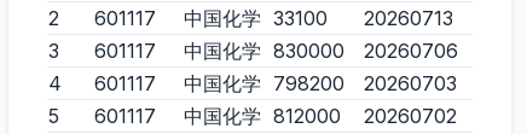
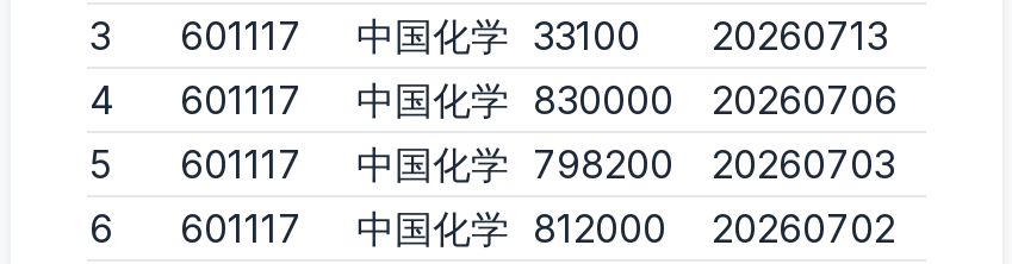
- 2 601117 中国化学 33100 20260713
+ 3 601117 中国化学 33100 20260713

- 3 601117 中国化学 830000 20260706
+ 4 601117 中国化学 830000 20260706

- 4 601117 中国化学 798200 20260703
+ 5 601117 中国化学 798200 20260703

- 5 601117 中国化学 812000 20260702
+ 6 601117 中国化学 812000 20260702
